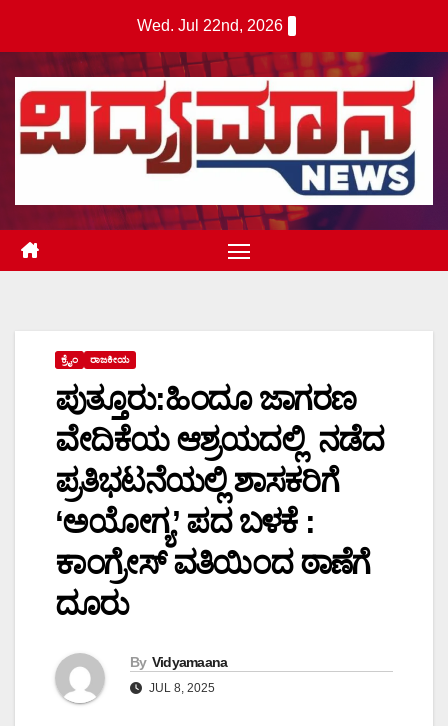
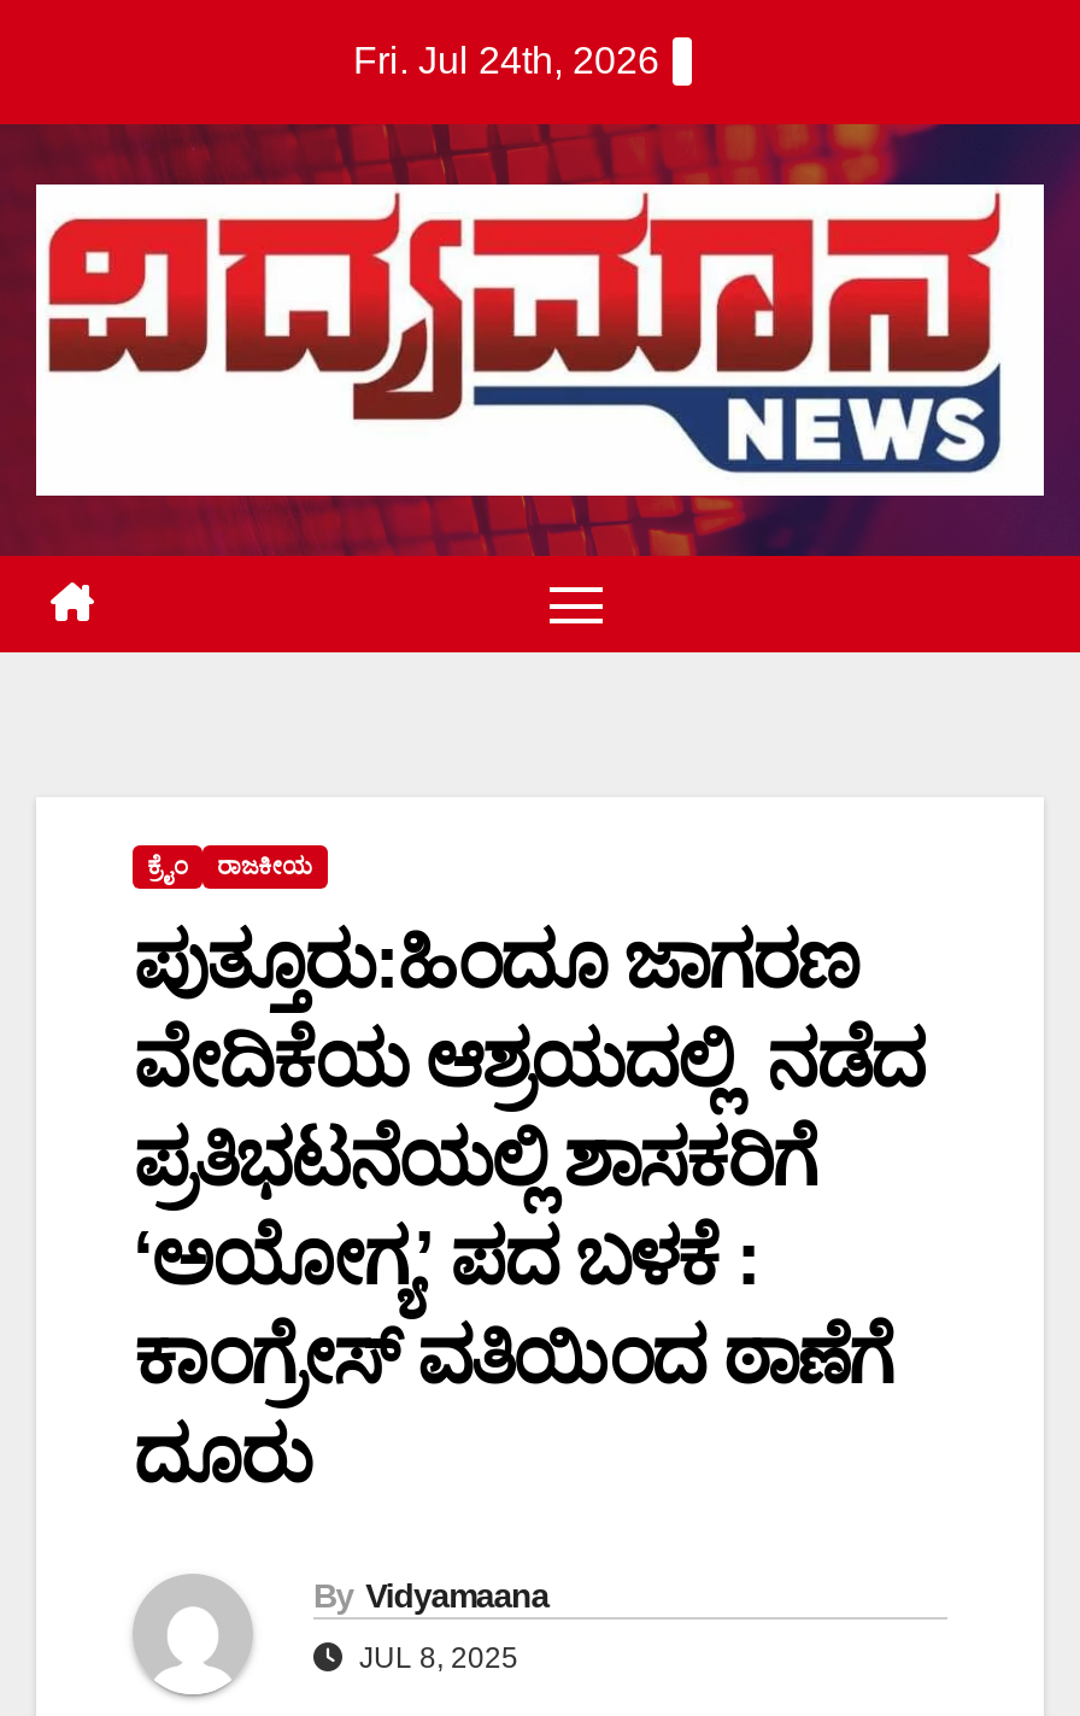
- Wed. Jul 22nd, 2026
+ Fri. Jul 24th, 2026
